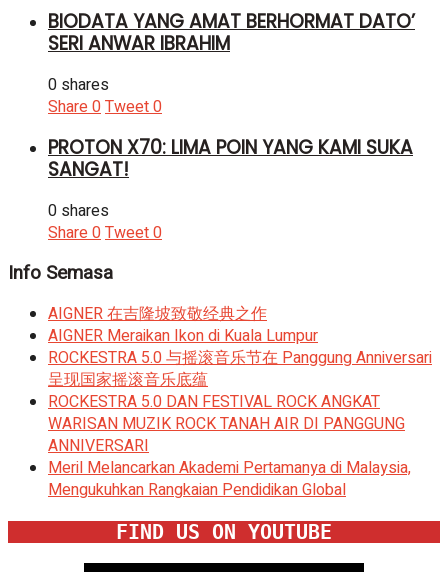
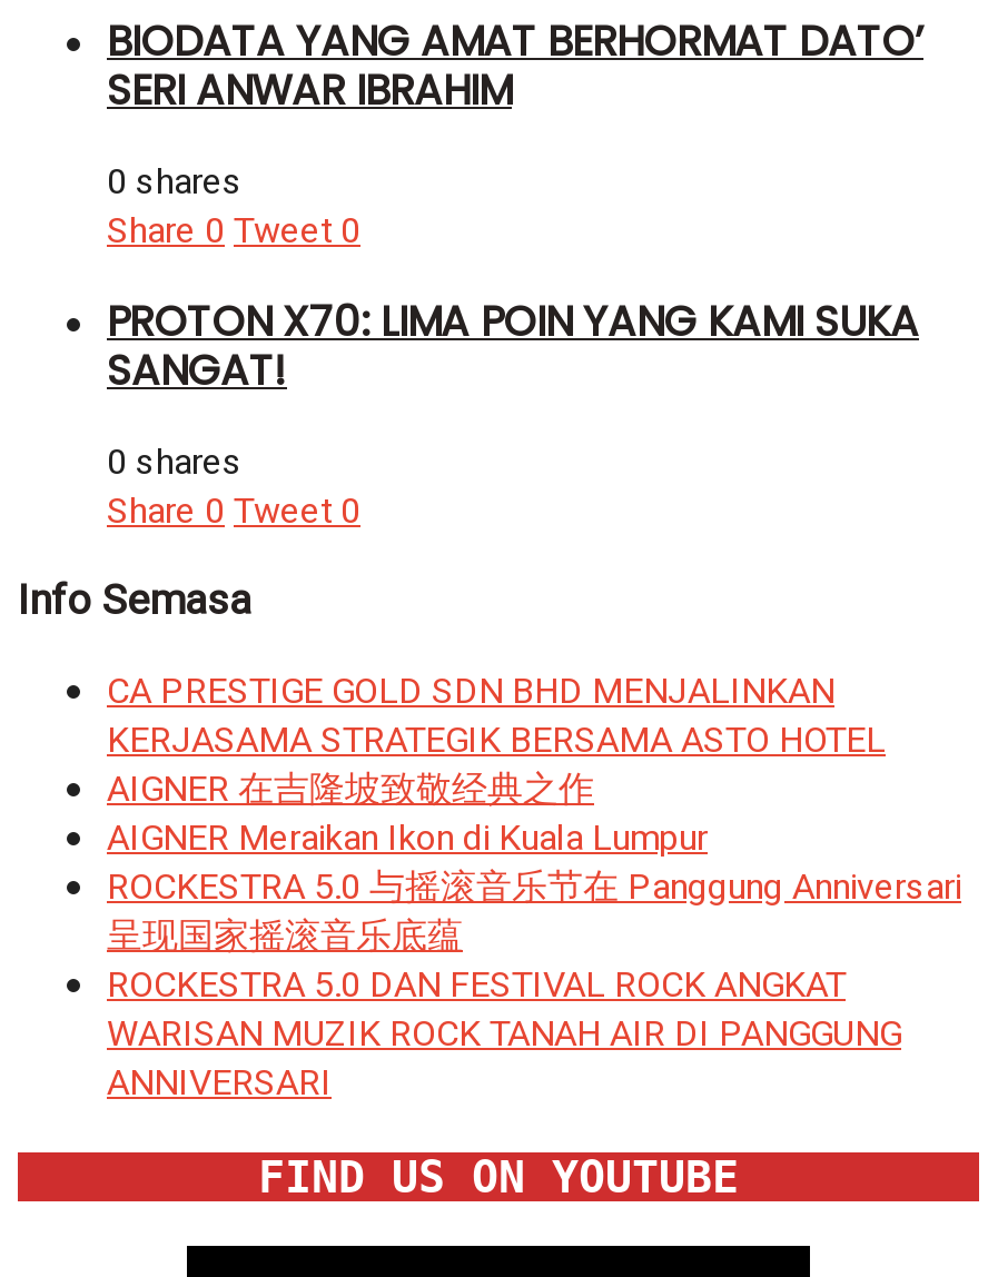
+ CA PRESTIGE GOLD SDN BHD MENJALINKAN
+ KERJASAMA STRATEGIK BERSAMA ASTO HOTEL

moved down: AIGNER 在吉隆坡致敬经典之作 | AIGNER Meraikan Ikon di Kuala Lumpur | ROCKESTRA 5.0 与摇滚音乐节在 Panggung Anniversari | 呈现国家摇滚音乐底蕴 | ROCKESTRA 5.0 DAN FESTIVAL ROCK ANGKAT | WARISAN MUZIK ROCK TANAH AIR DI PANGGUNG | ANNIVERSARI

- Meril Melancarkan Akademi Pertamanya di Malaysia,
- Mengukuhkan Rangkaian Pendidikan Global
